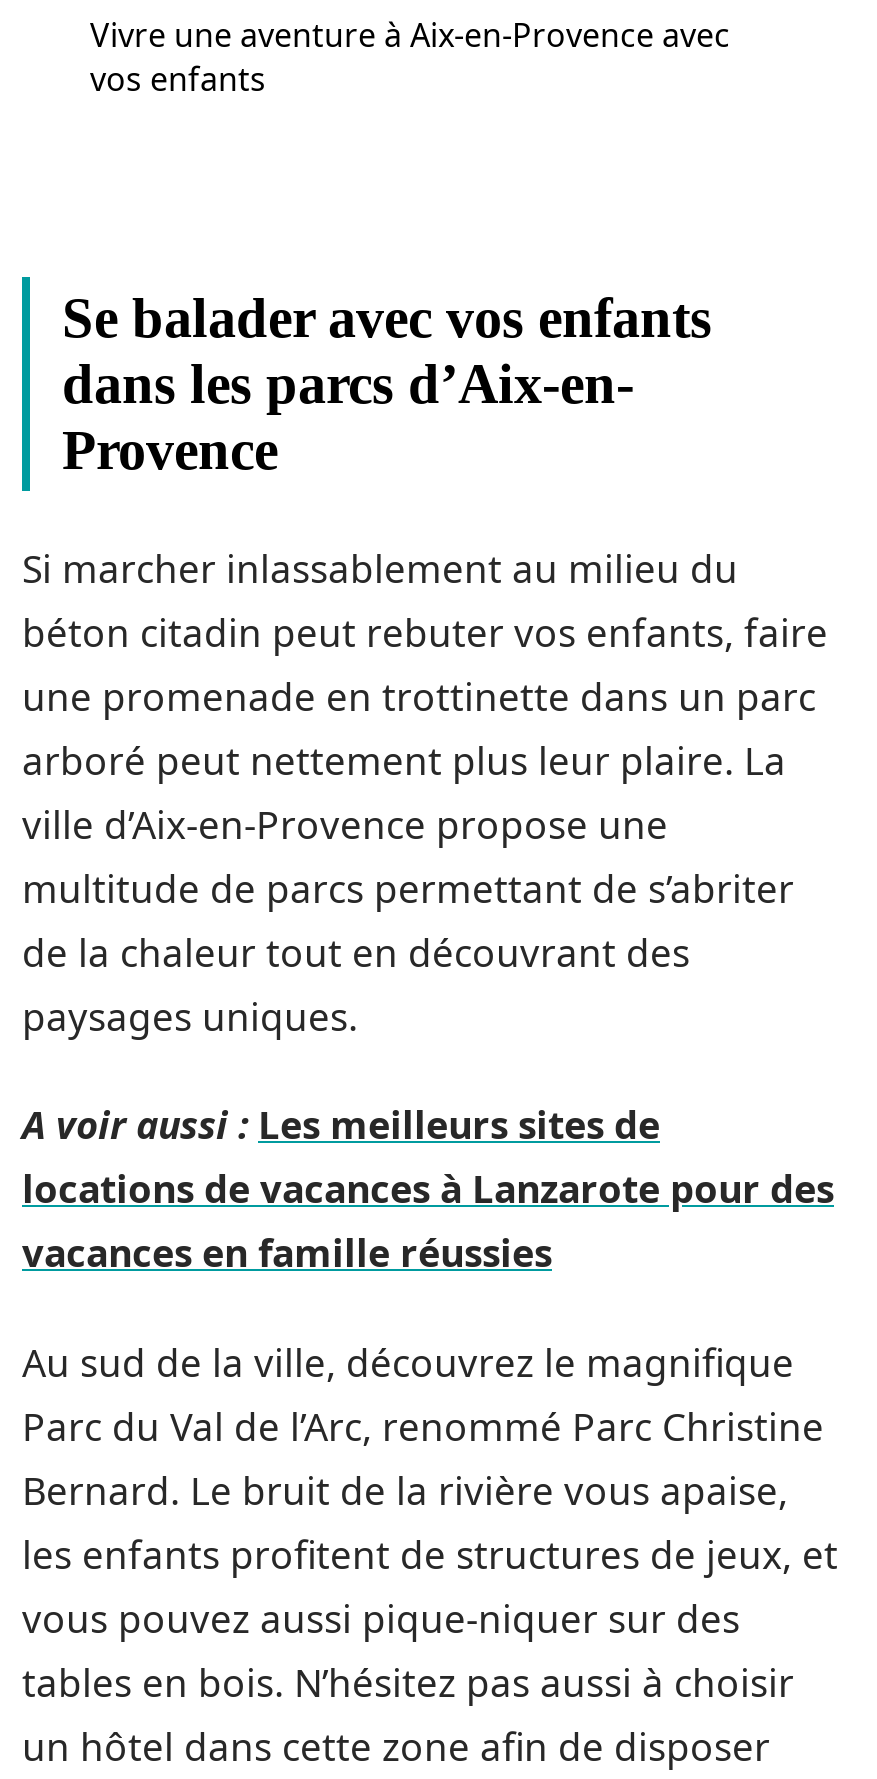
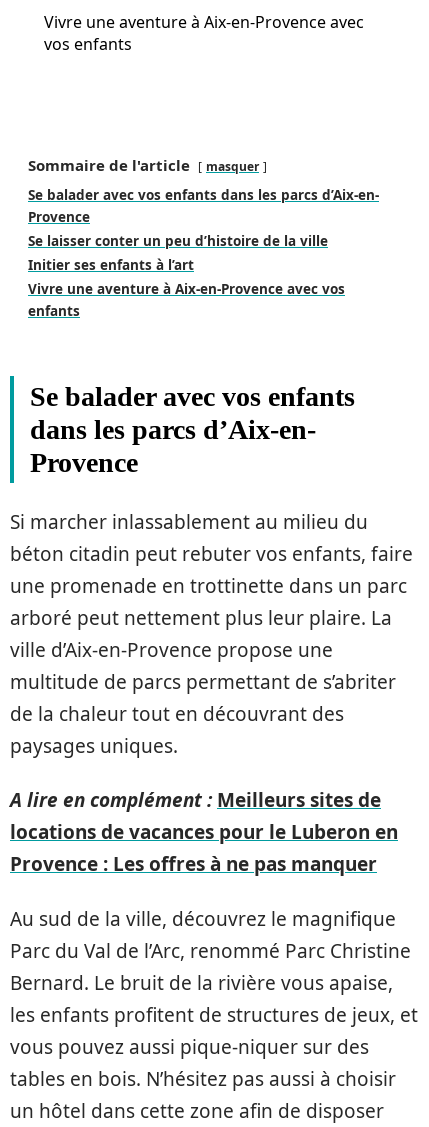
+ Sommaire de l'article
+ masquer
+ Se balader avec vos enfants dans les parcs d’Aix-en-
+ Provence
+ Se laisser conter un peu d’histoire de la ville
+ Initier ses enfants à l’art
+ Vivre une aventure à Aix-en-Provence avec vos
+ enfants

- A voir aussi : Les meilleurs sites de
- locations de vacances à Lanzarote pour des
- vacances en famille réussies
+ A lire en complément : Meilleurs sites de
+ locations de vacances pour le Luberon en
+ Provence : Les offres à ne pas manquer
